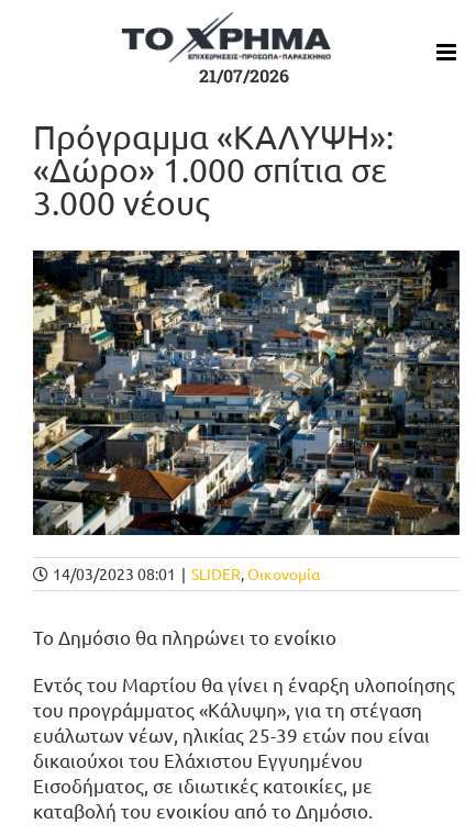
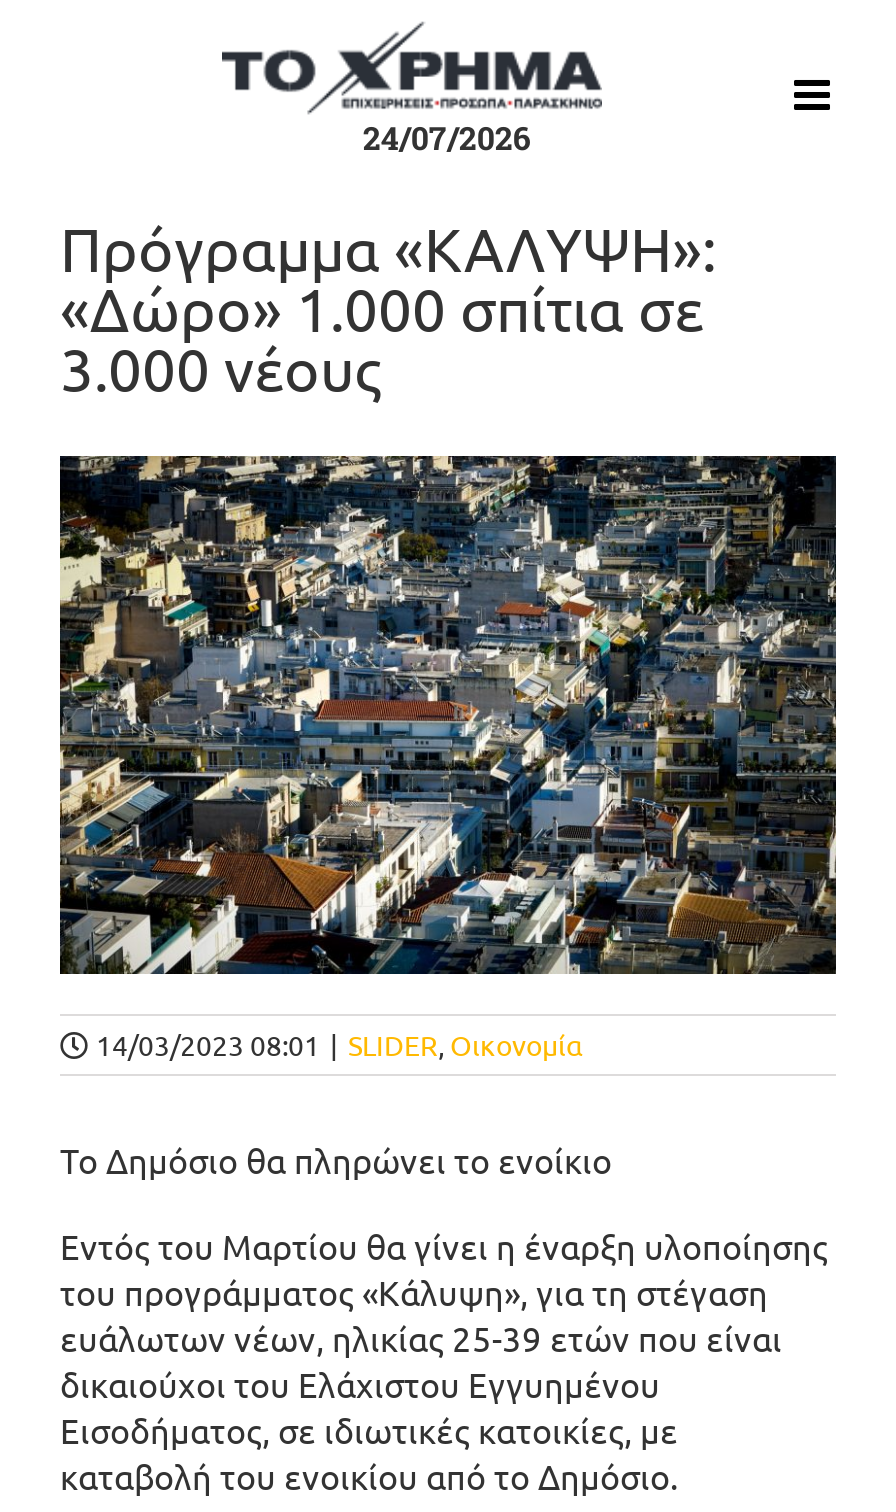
- 21/07/2026
+ 24/07/2026
